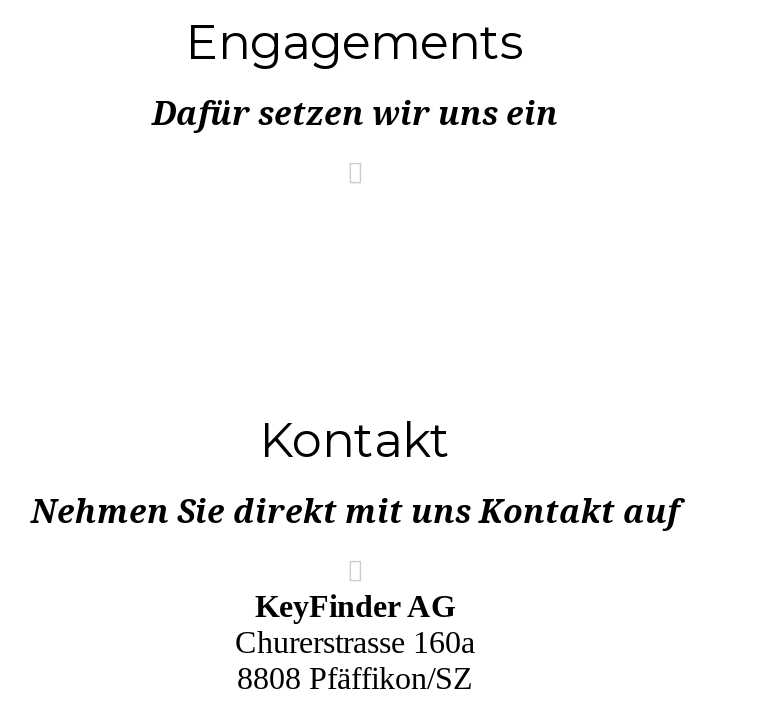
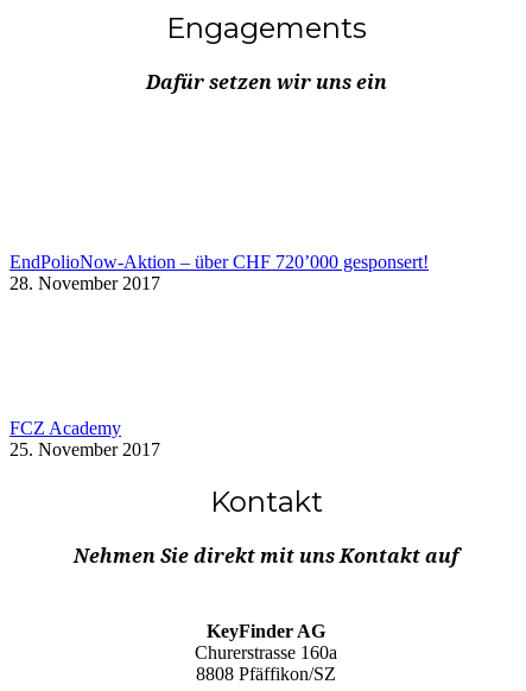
+ EndPolioNow-Aktion – über CHF 720’000 gesponsert!
+ 28. November 2017

+ FCZ Academy
+ 25. November 2017
